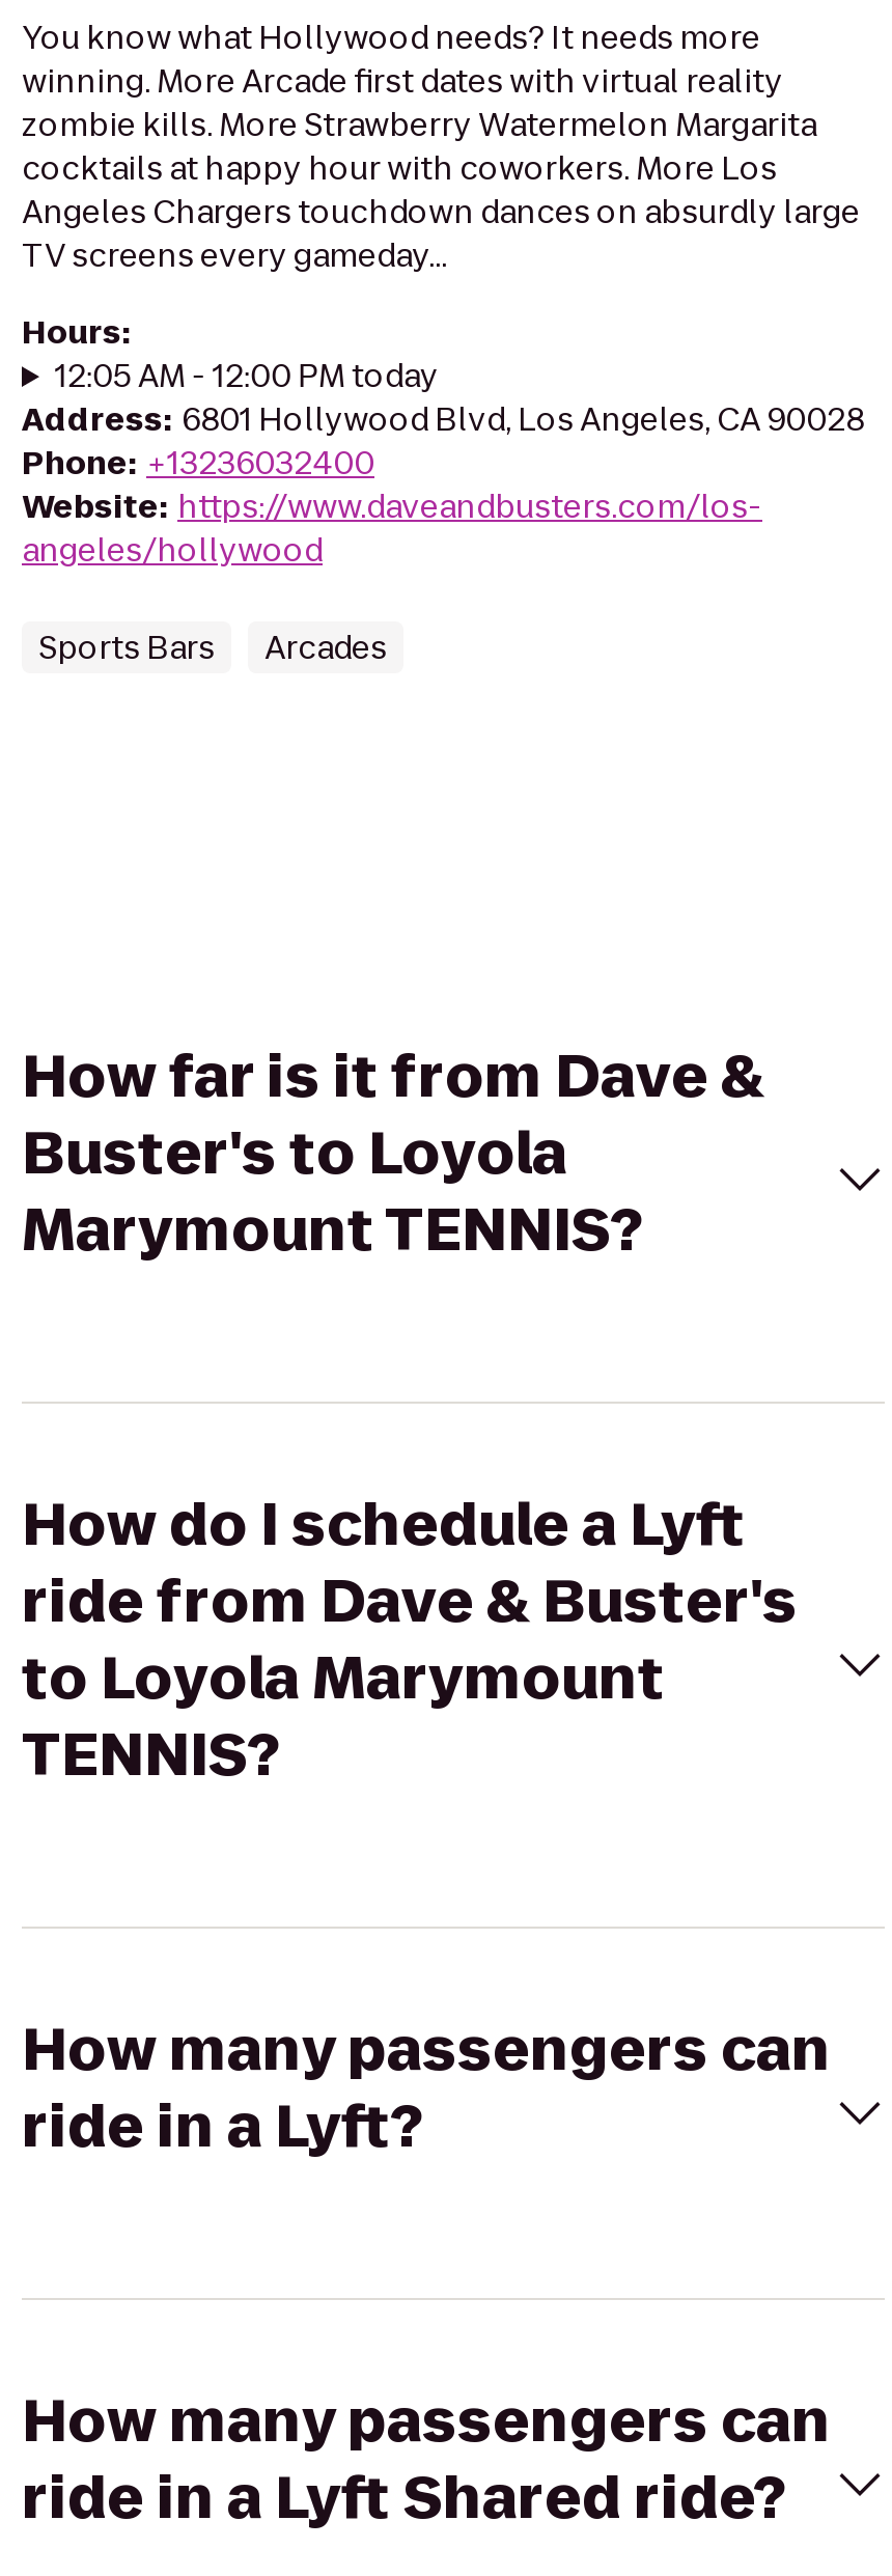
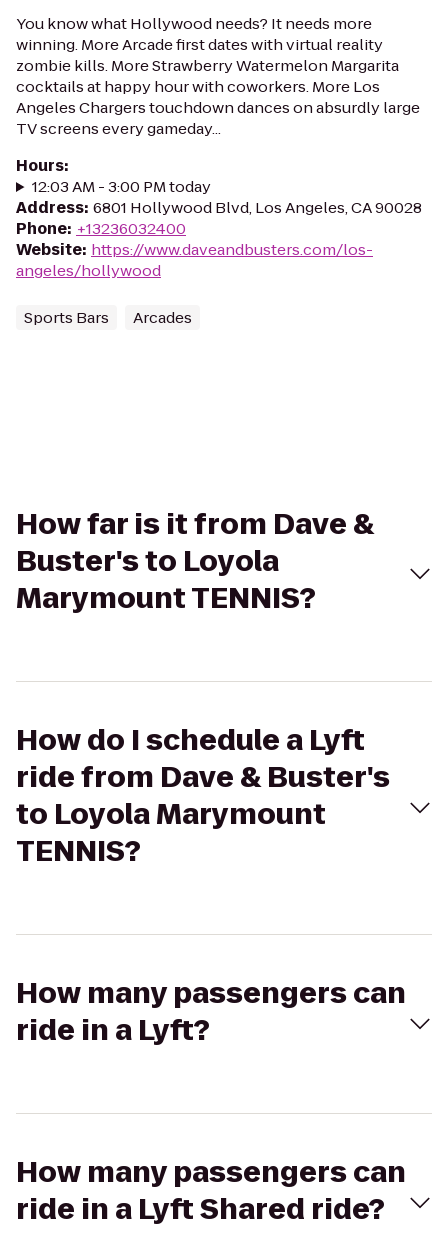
- 12:05 AM - 12:00 PM today
+ 12:03 AM - 3:00 PM today
